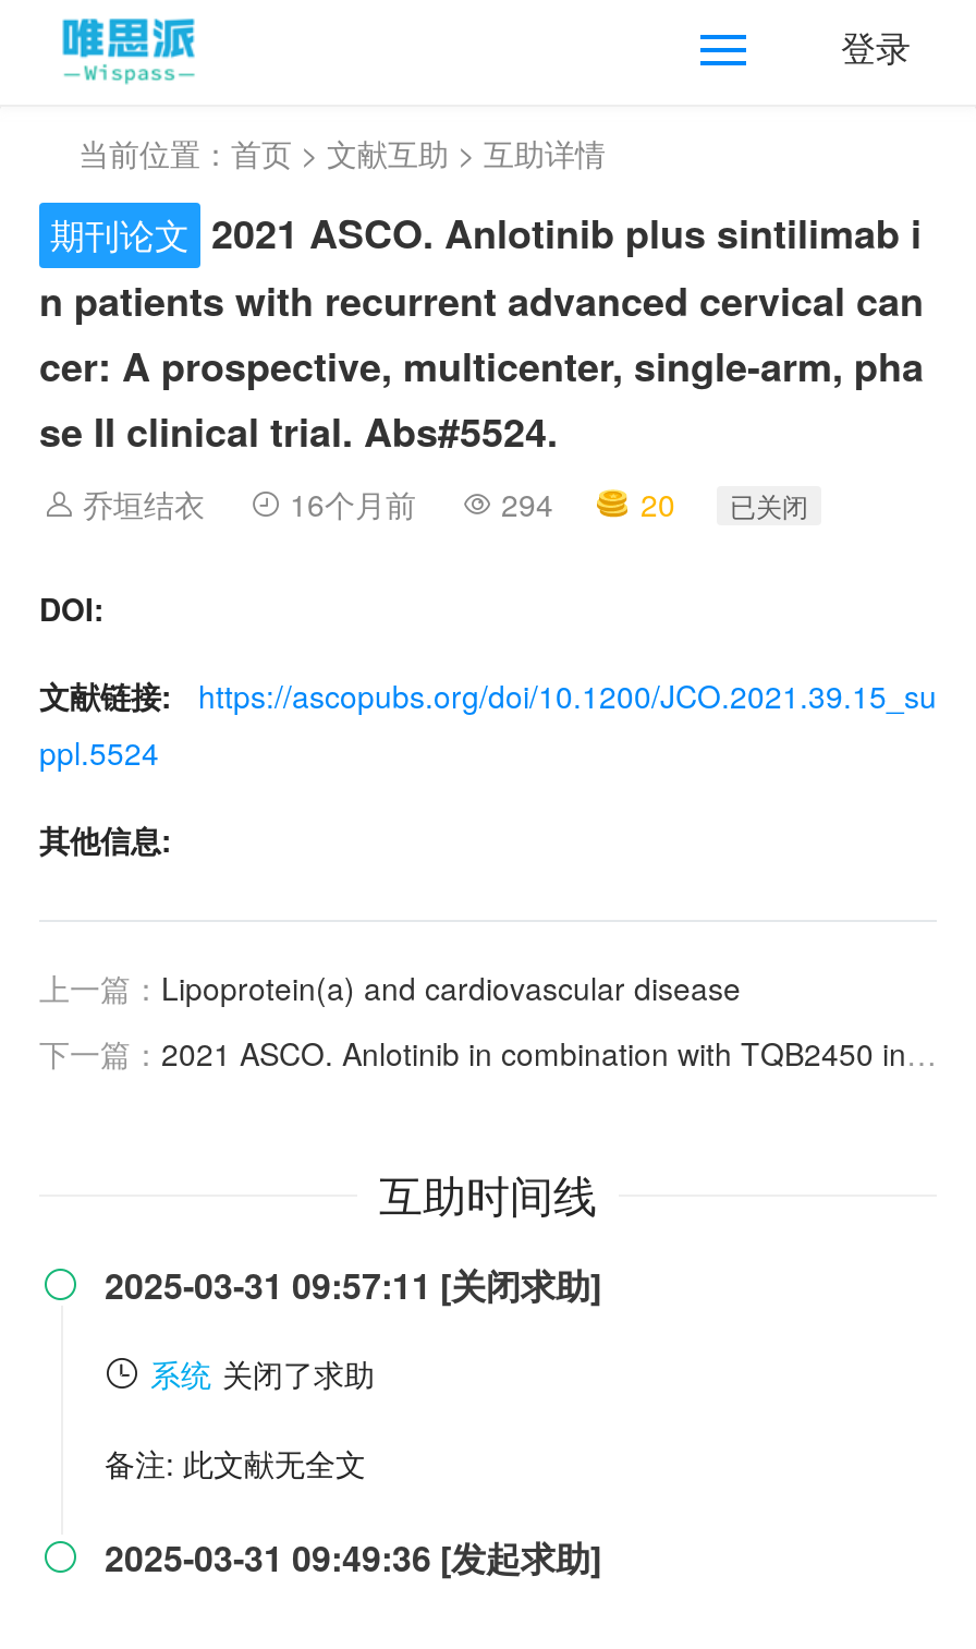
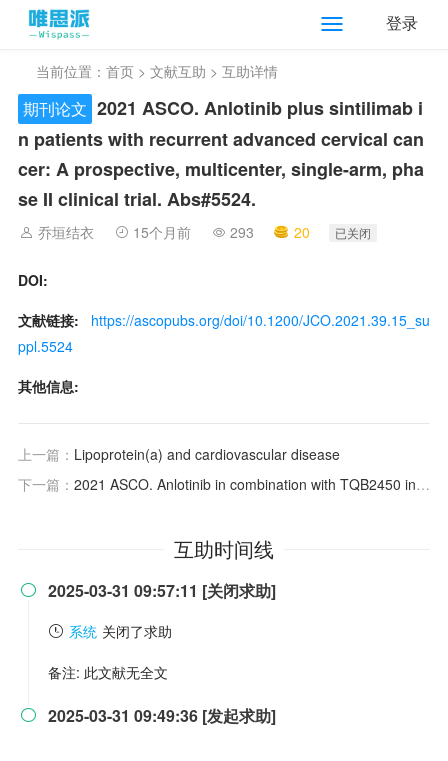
- 16个月前
+ 15个月前

- 294
+ 293
